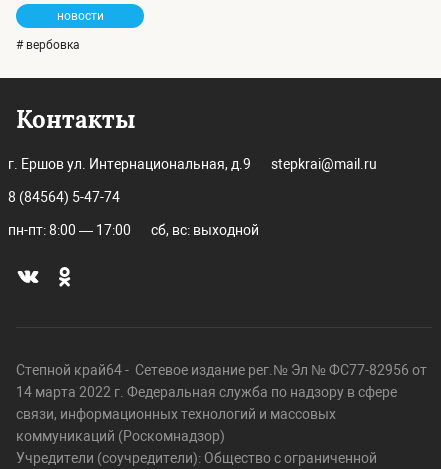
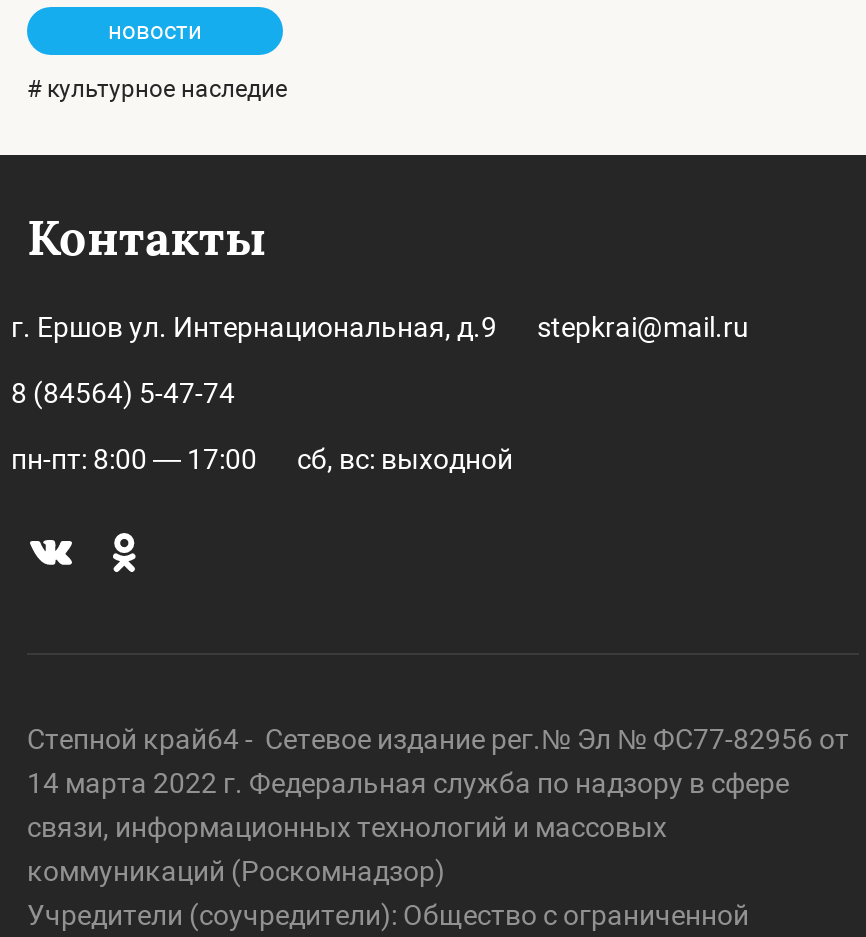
- # вербовка
+ # культурное наследие
